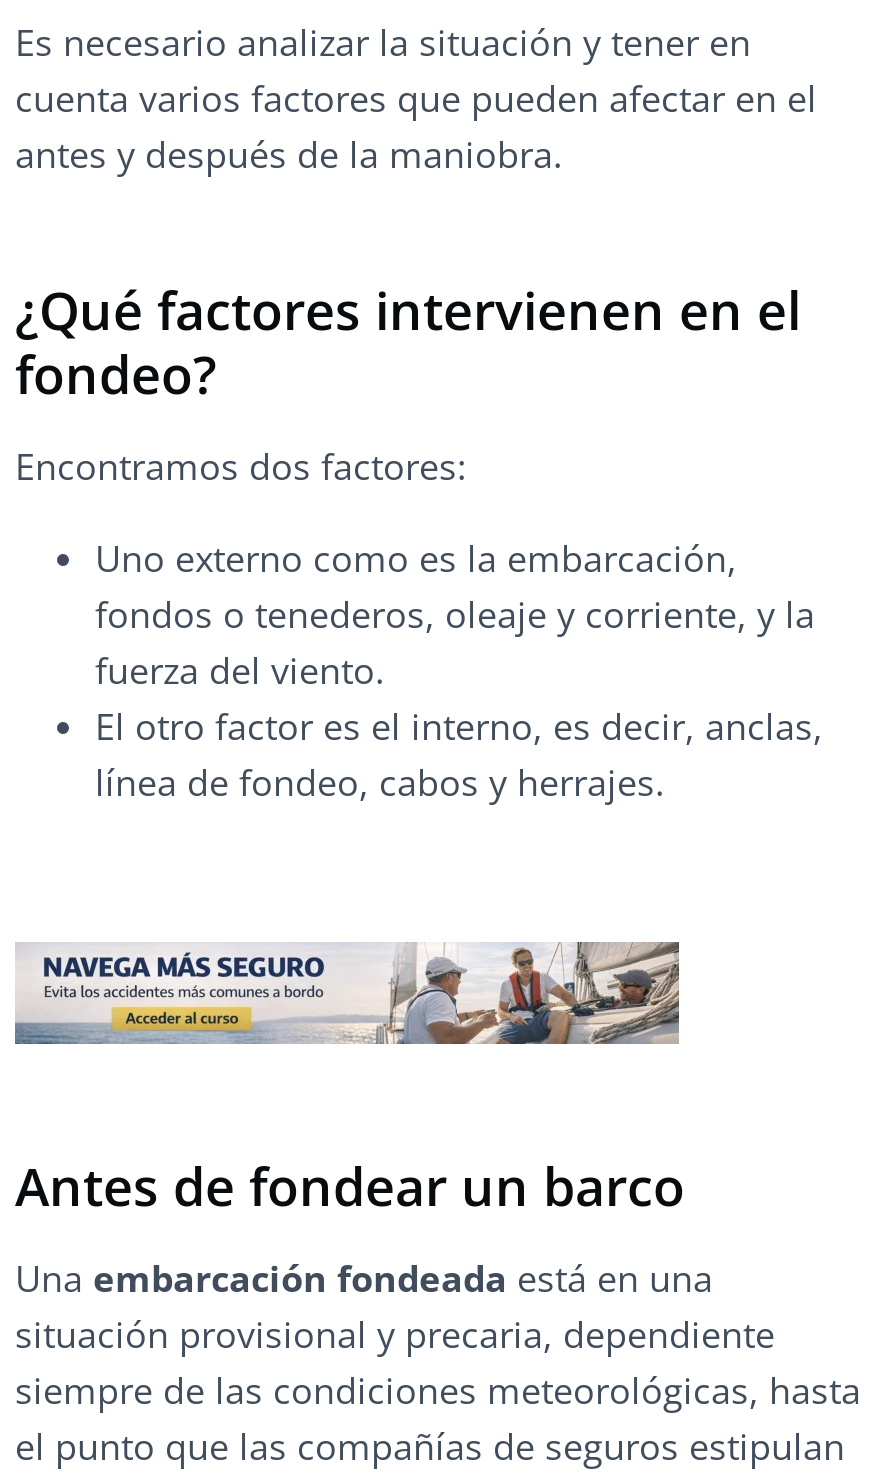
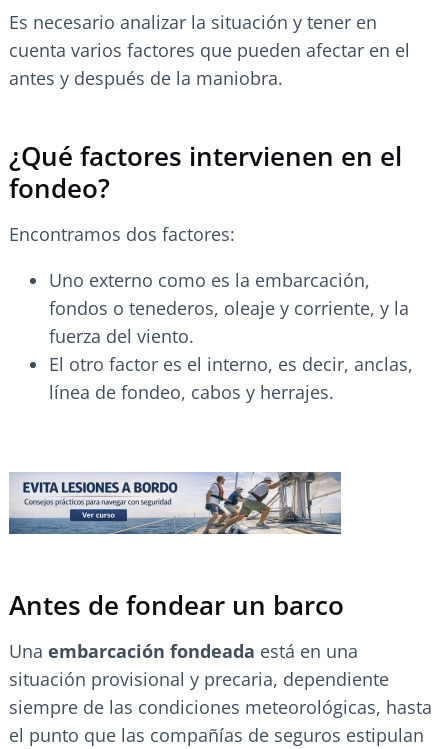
- [image]
+ [image]
